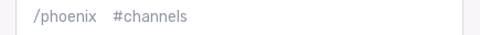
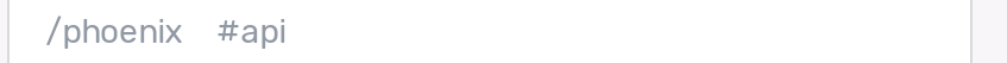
- #channels
+ #api
